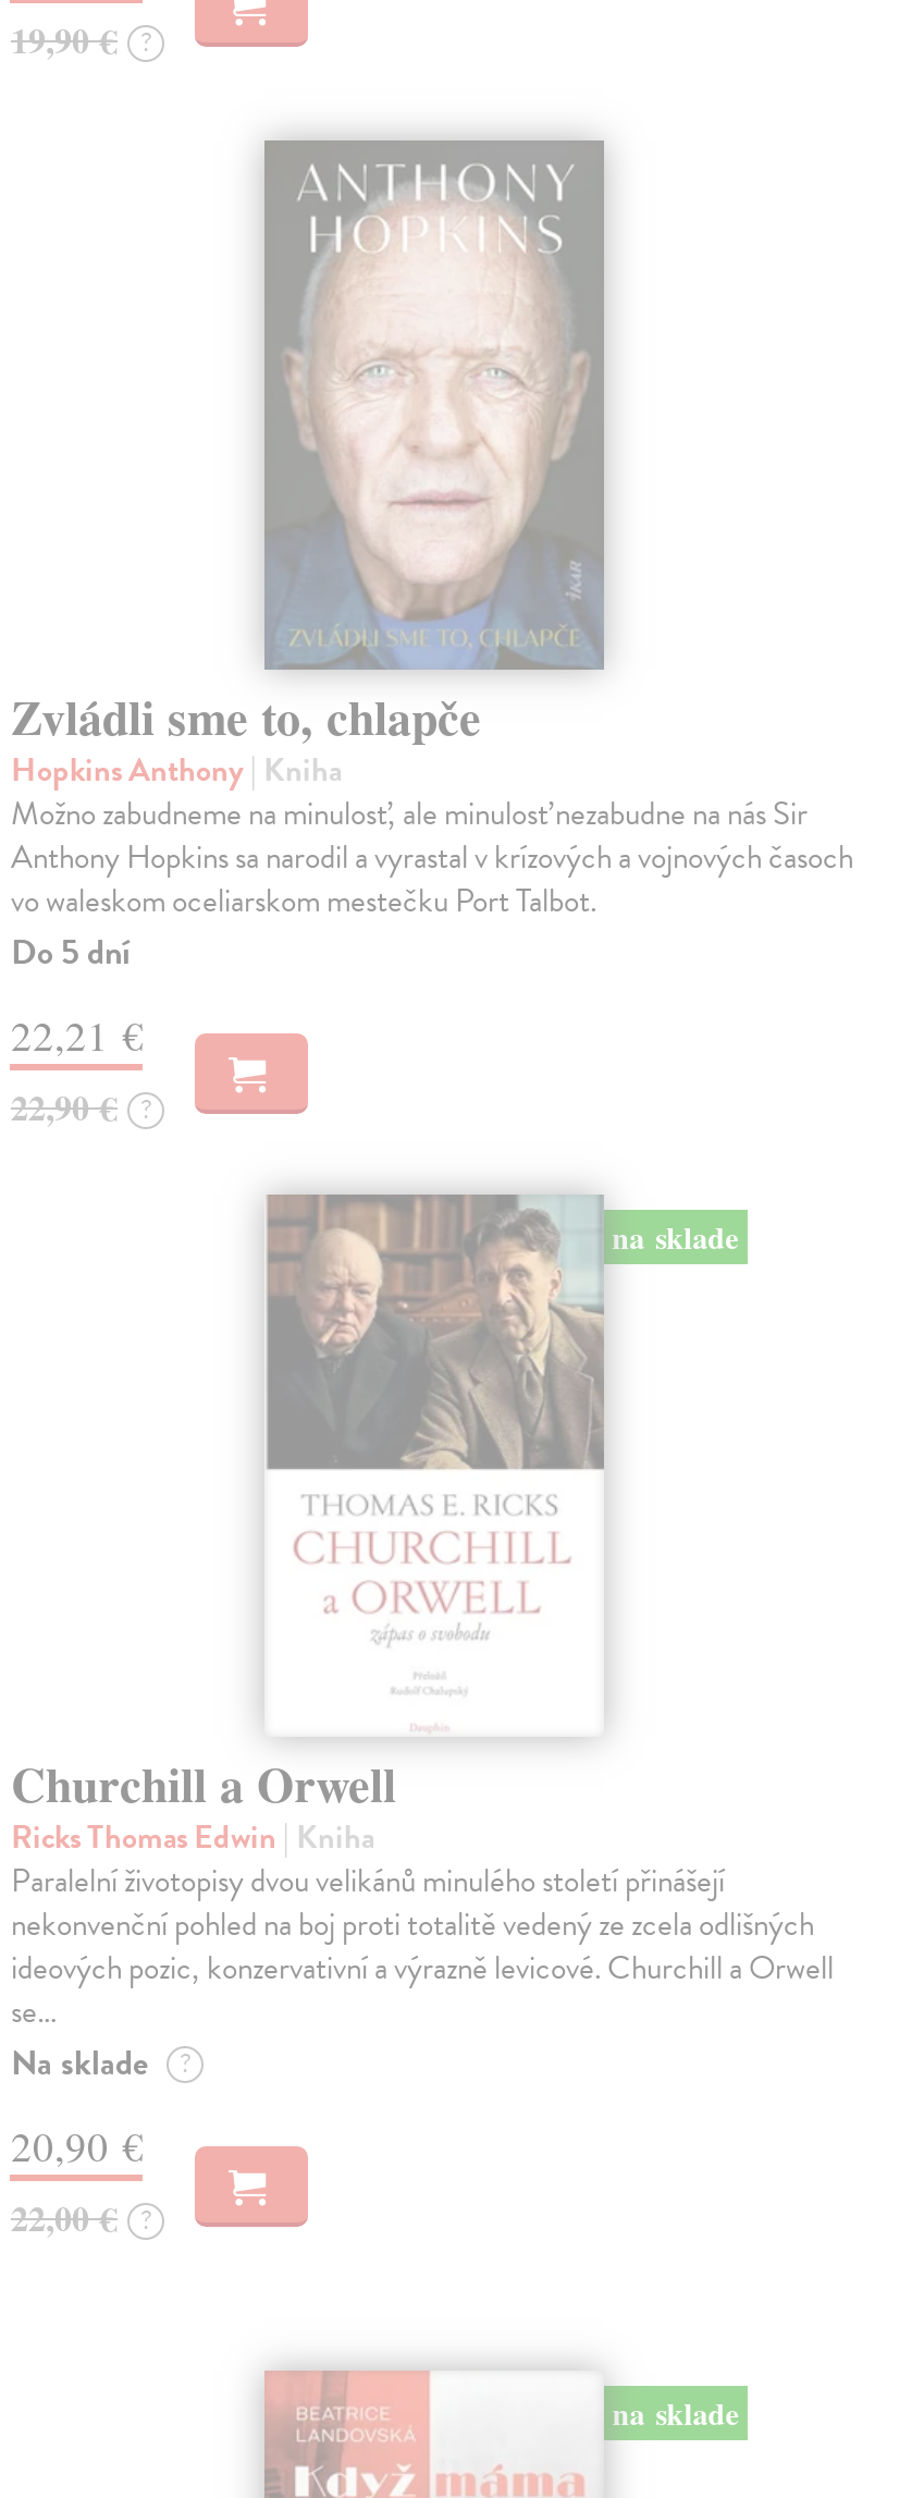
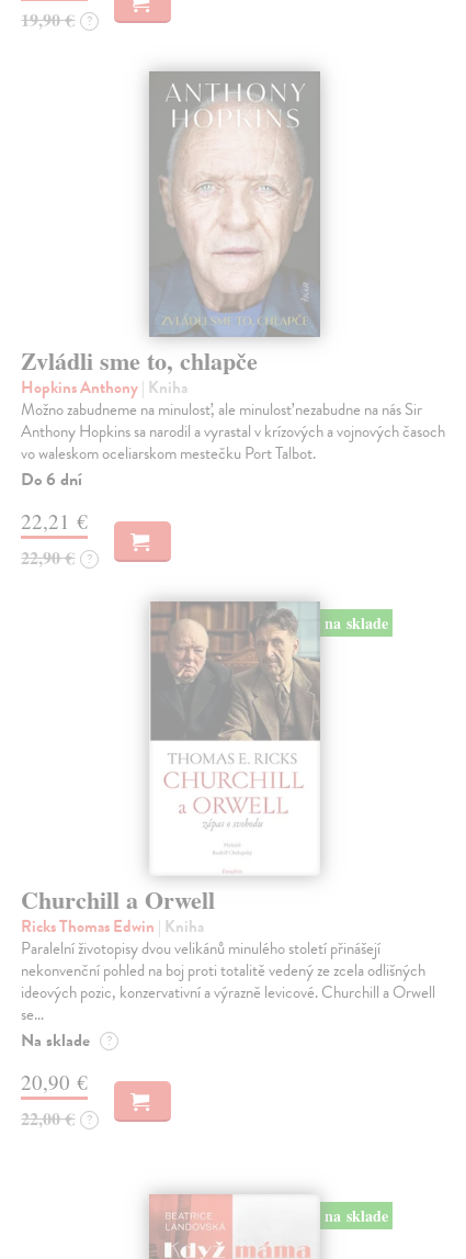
- Do 5 dní
+ Do 6 dní
